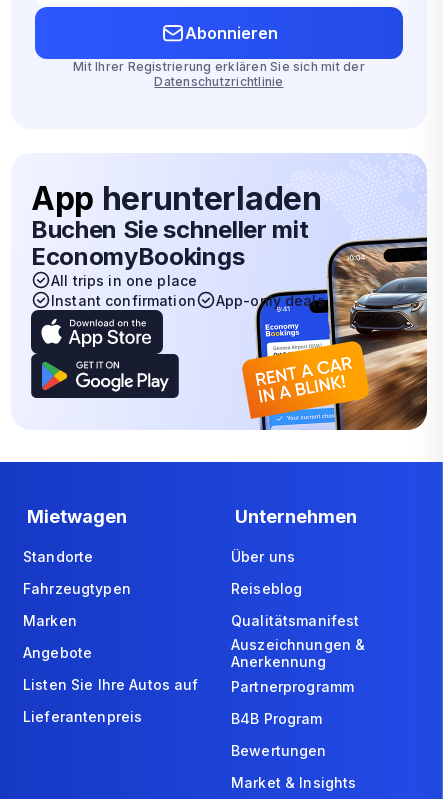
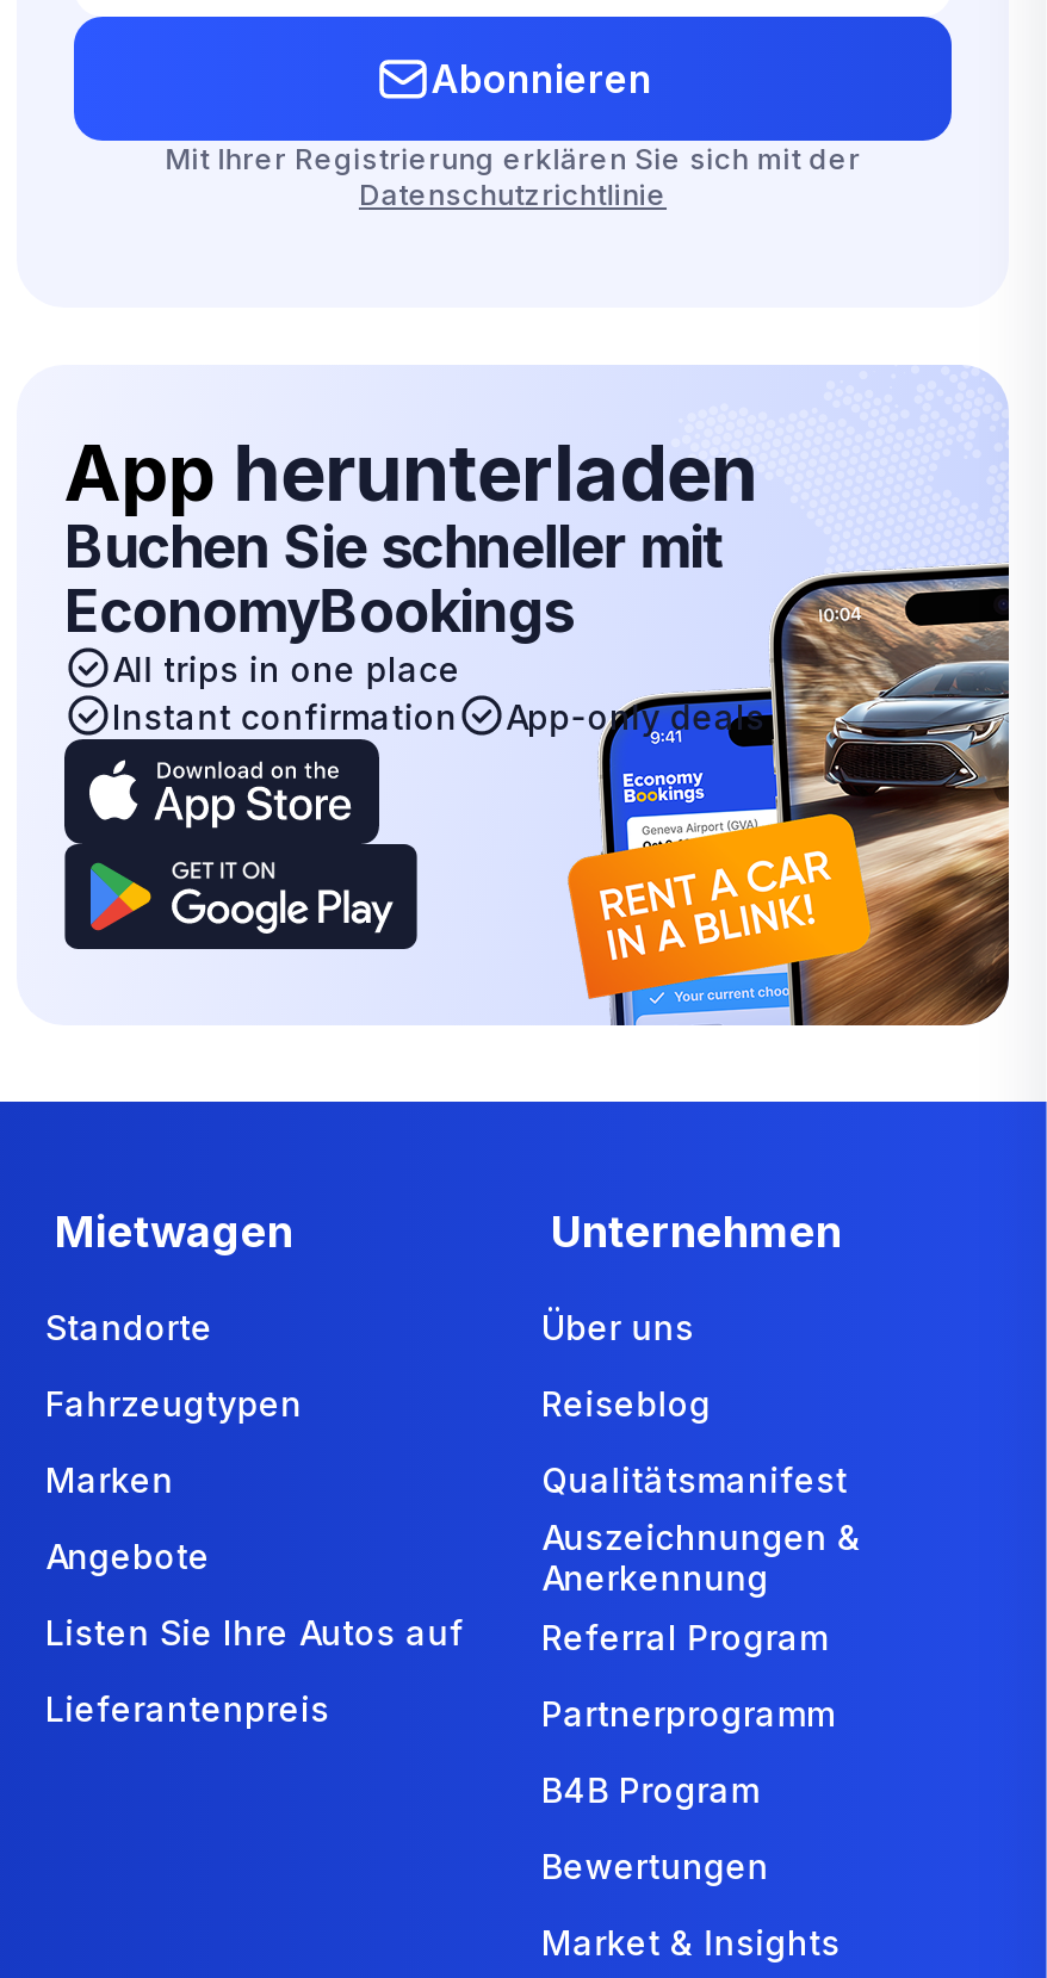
+ Referral Program
